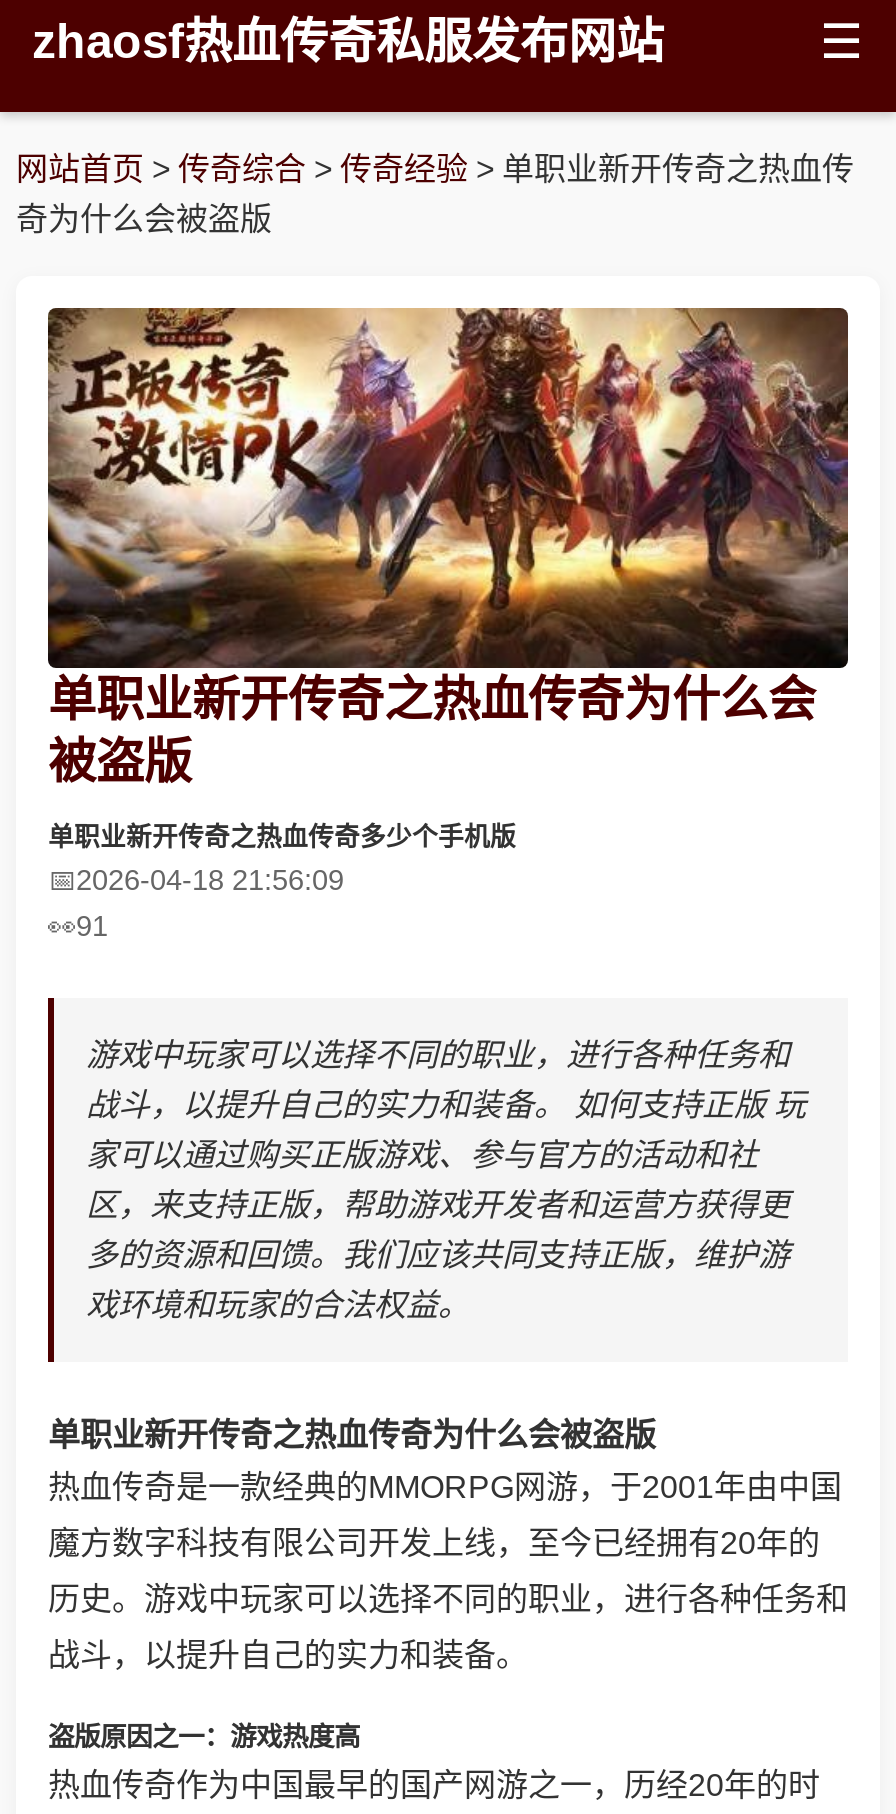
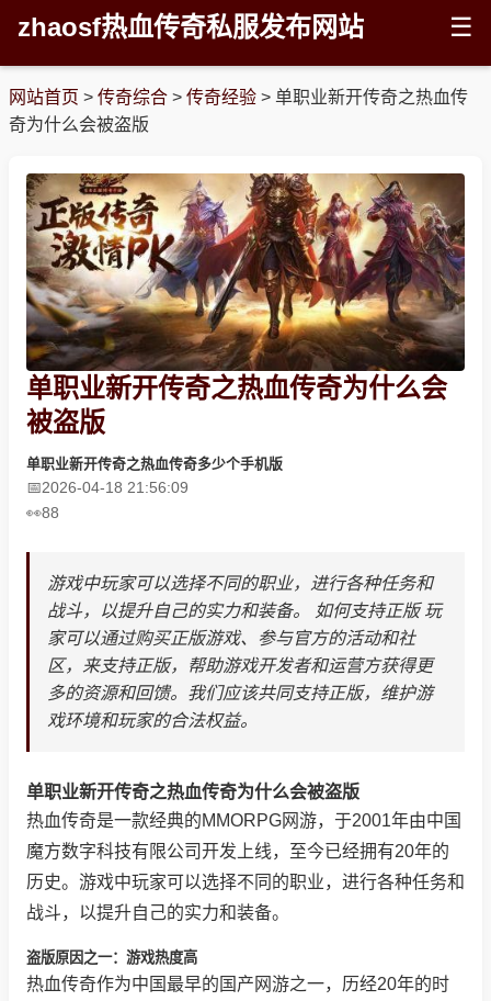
- 91
+ 88
